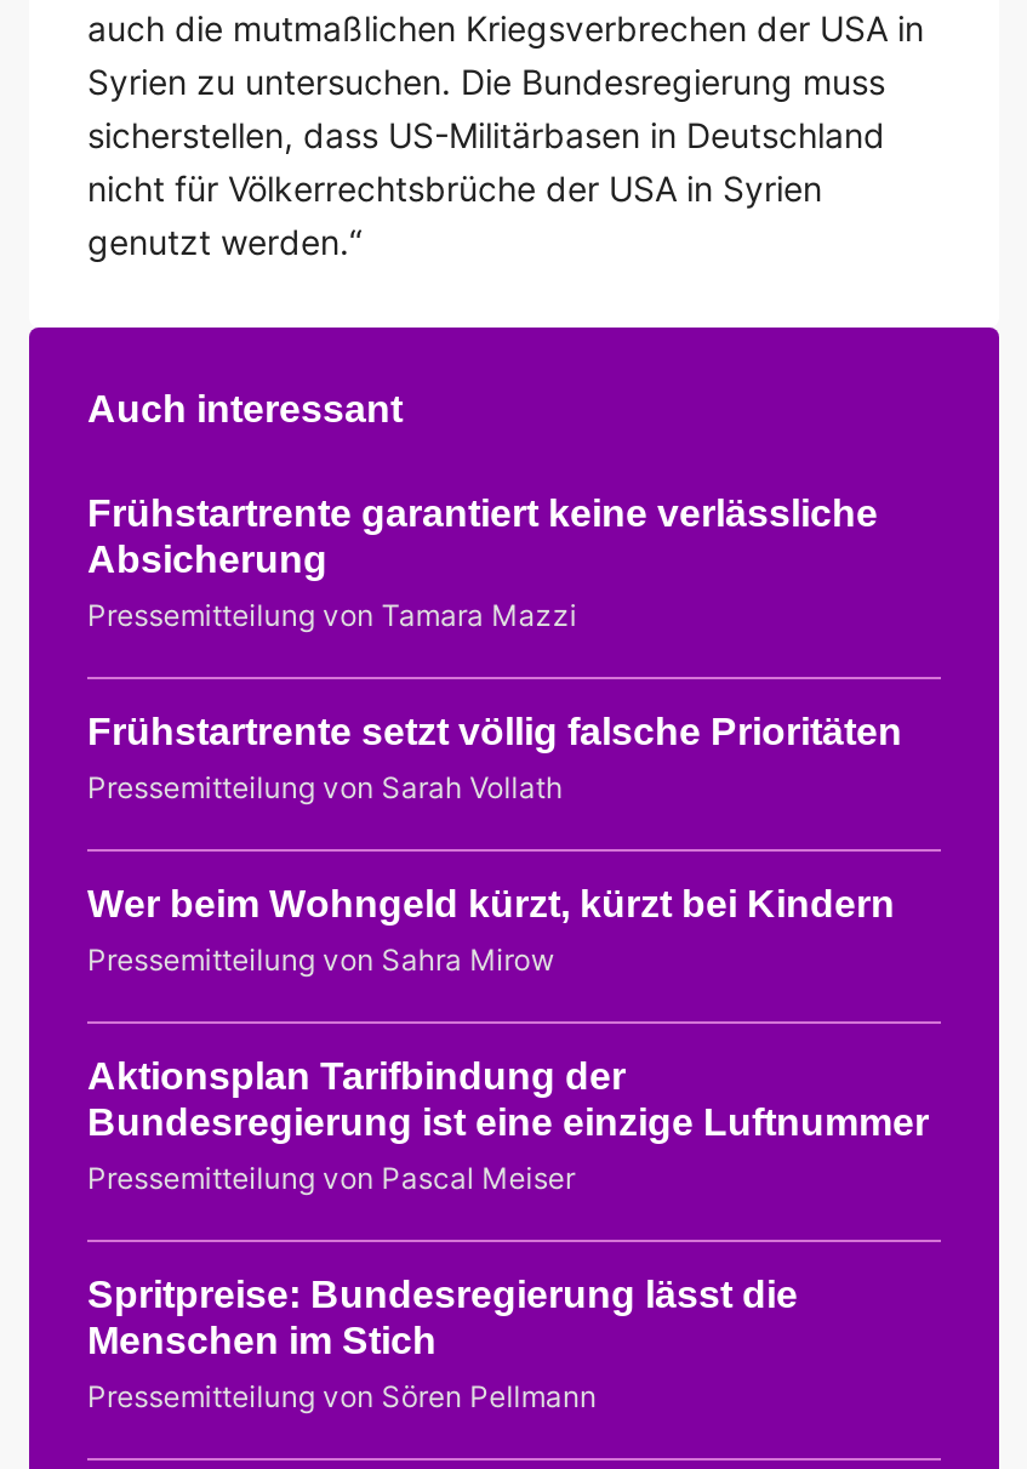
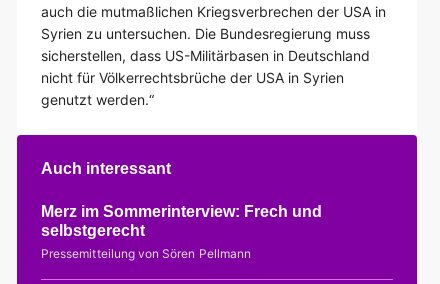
- Frühstartrente garantiert keine verlässliche
- Absicherung
- Pressemitteilung von Tamara Mazzi
- Frühstartrente setzt völlig falsche Prioritäten
- Pressemitteilung von Sarah Vollath
- Wer beim Wohngeld kürzt, kürzt bei Kindern
- Pressemitteilung von Sahra Mirow
- Aktionsplan Tarifbindung der
- Bundesregierung ist eine einzige Luftnummer
- Pressemitteilung von Pascal Meiser
- Spritpreise: Bundesregierung lässt die
- Menschen im Stich
+ Merz im Sommerinterview: Frech und
+ selbstgerecht
